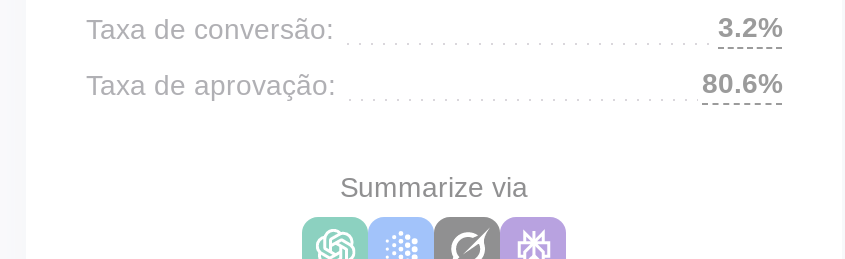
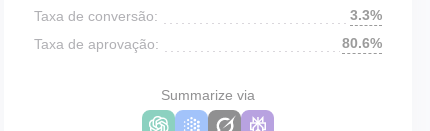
- 3.2%
+ 3.3%
